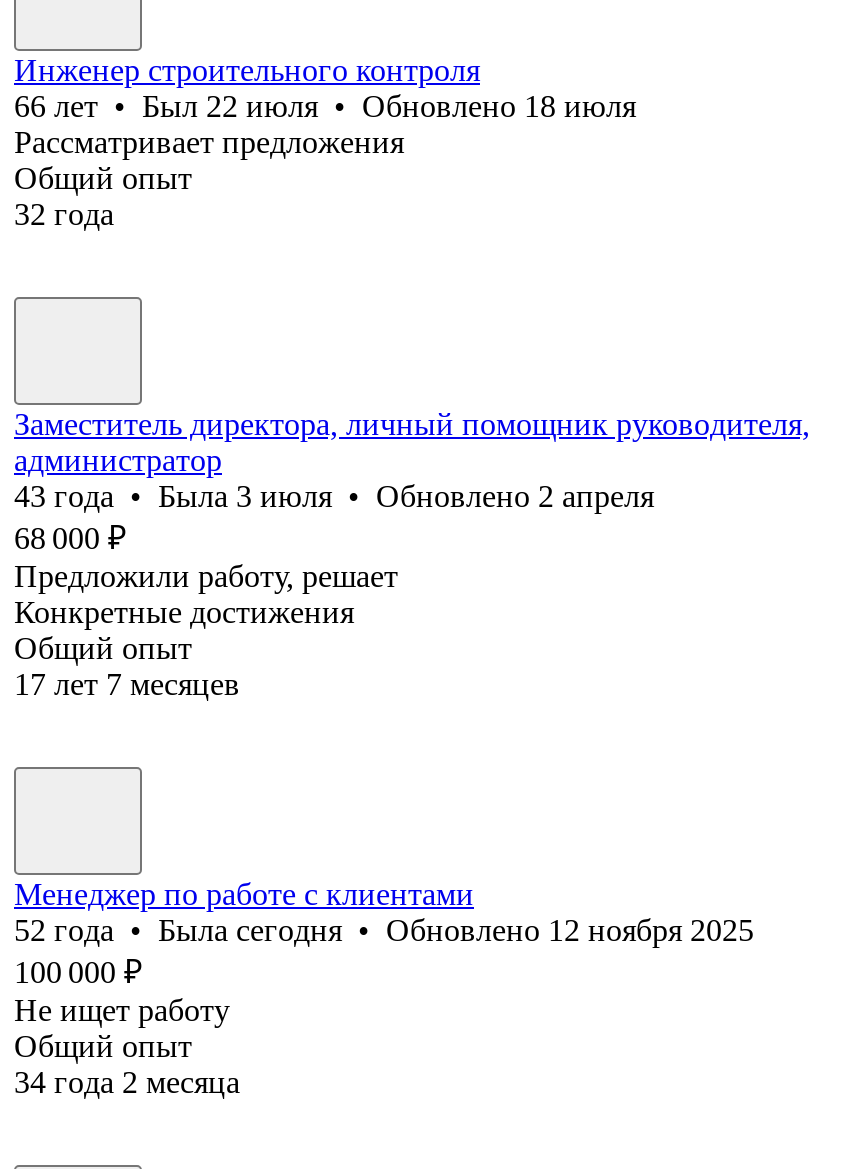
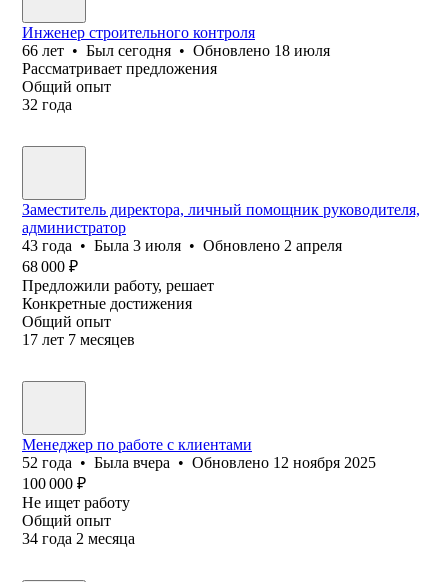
- 66 лет • Был 22 июля • Обновлено 18 июля
+ 66 лет • Был сегодня • Обновлено 18 июля

- 52 года • Была сегодня • Обновлено 12 ноября 2025
+ 52 года • Была вчера • Обновлено 12 ноября 2025
